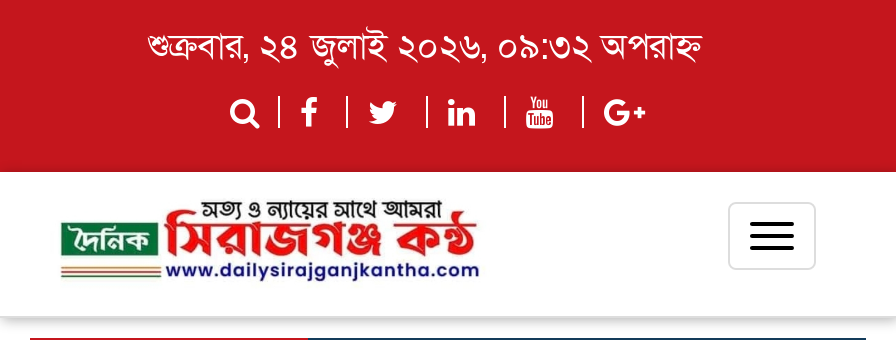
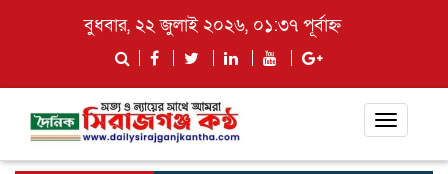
- শুক্রবার, ২৪ জুলাই ২০২৬, ০৯:৩২ অপরাহ্ন
+ বুধবার, ২২ জুলাই ২০২৬, ০১:৩৭ পূর্বাহ্ন
